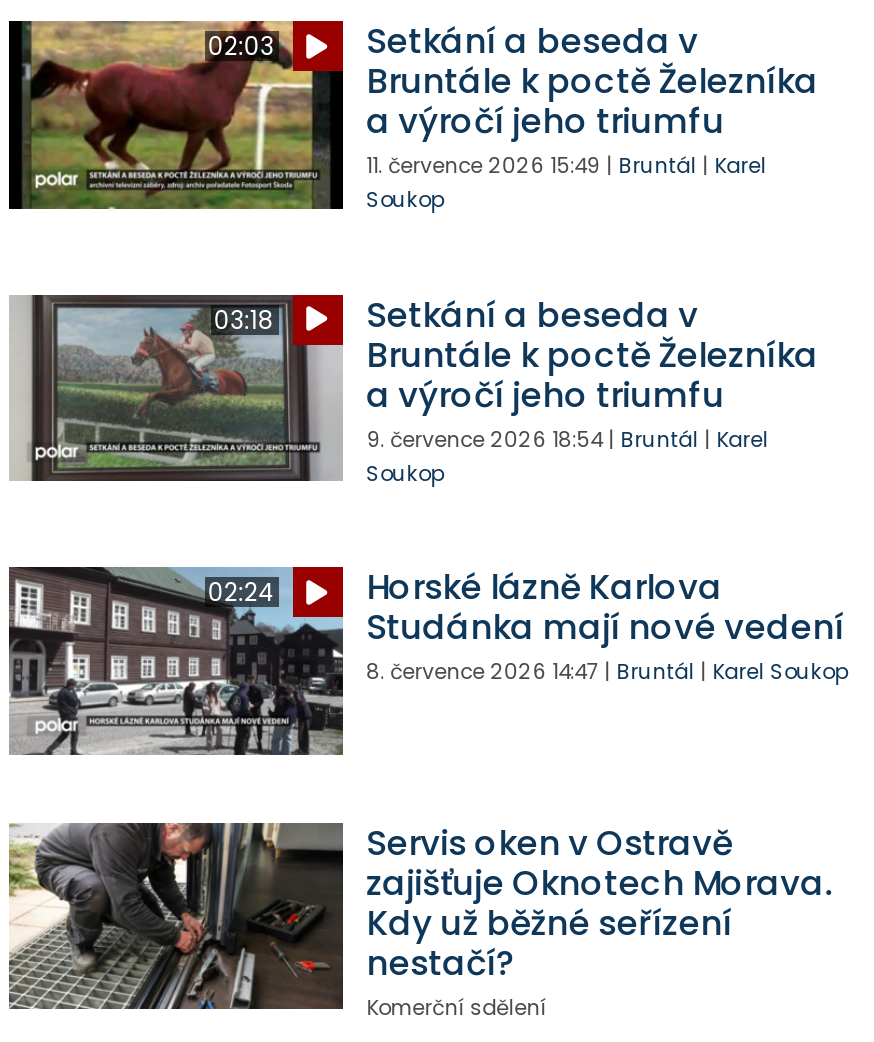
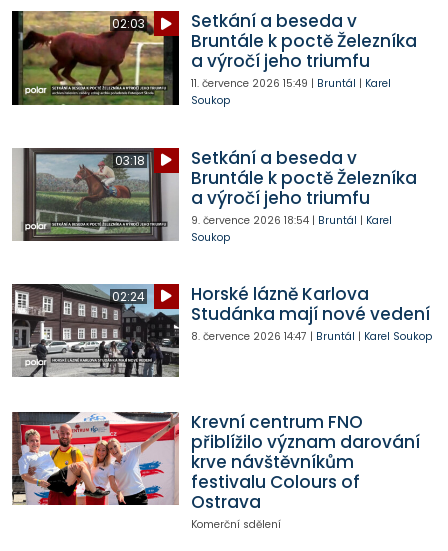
- [image]
- Servis oken v Ostravě
- zajišťuje Oknotech Morava.
- Kdy už běžné seřízení
- nestačí?
+ [image]
+ Krevní centrum FNO
+ přiblížilo význam darování
+ krve návštěvníkům
+ festivalu Colours of
+ Ostrava
